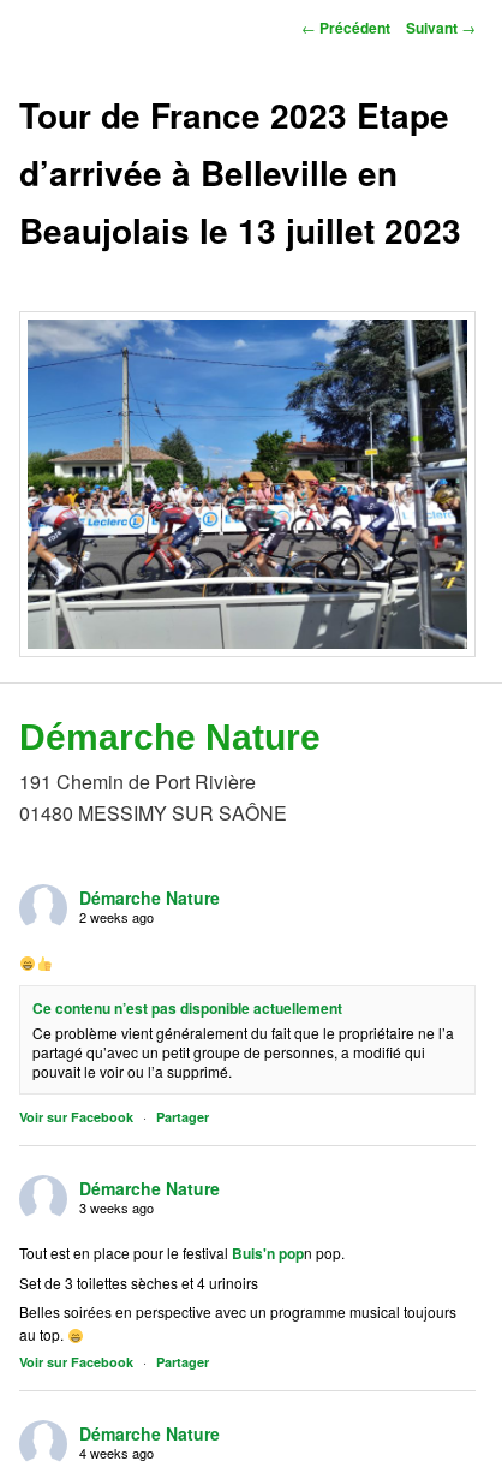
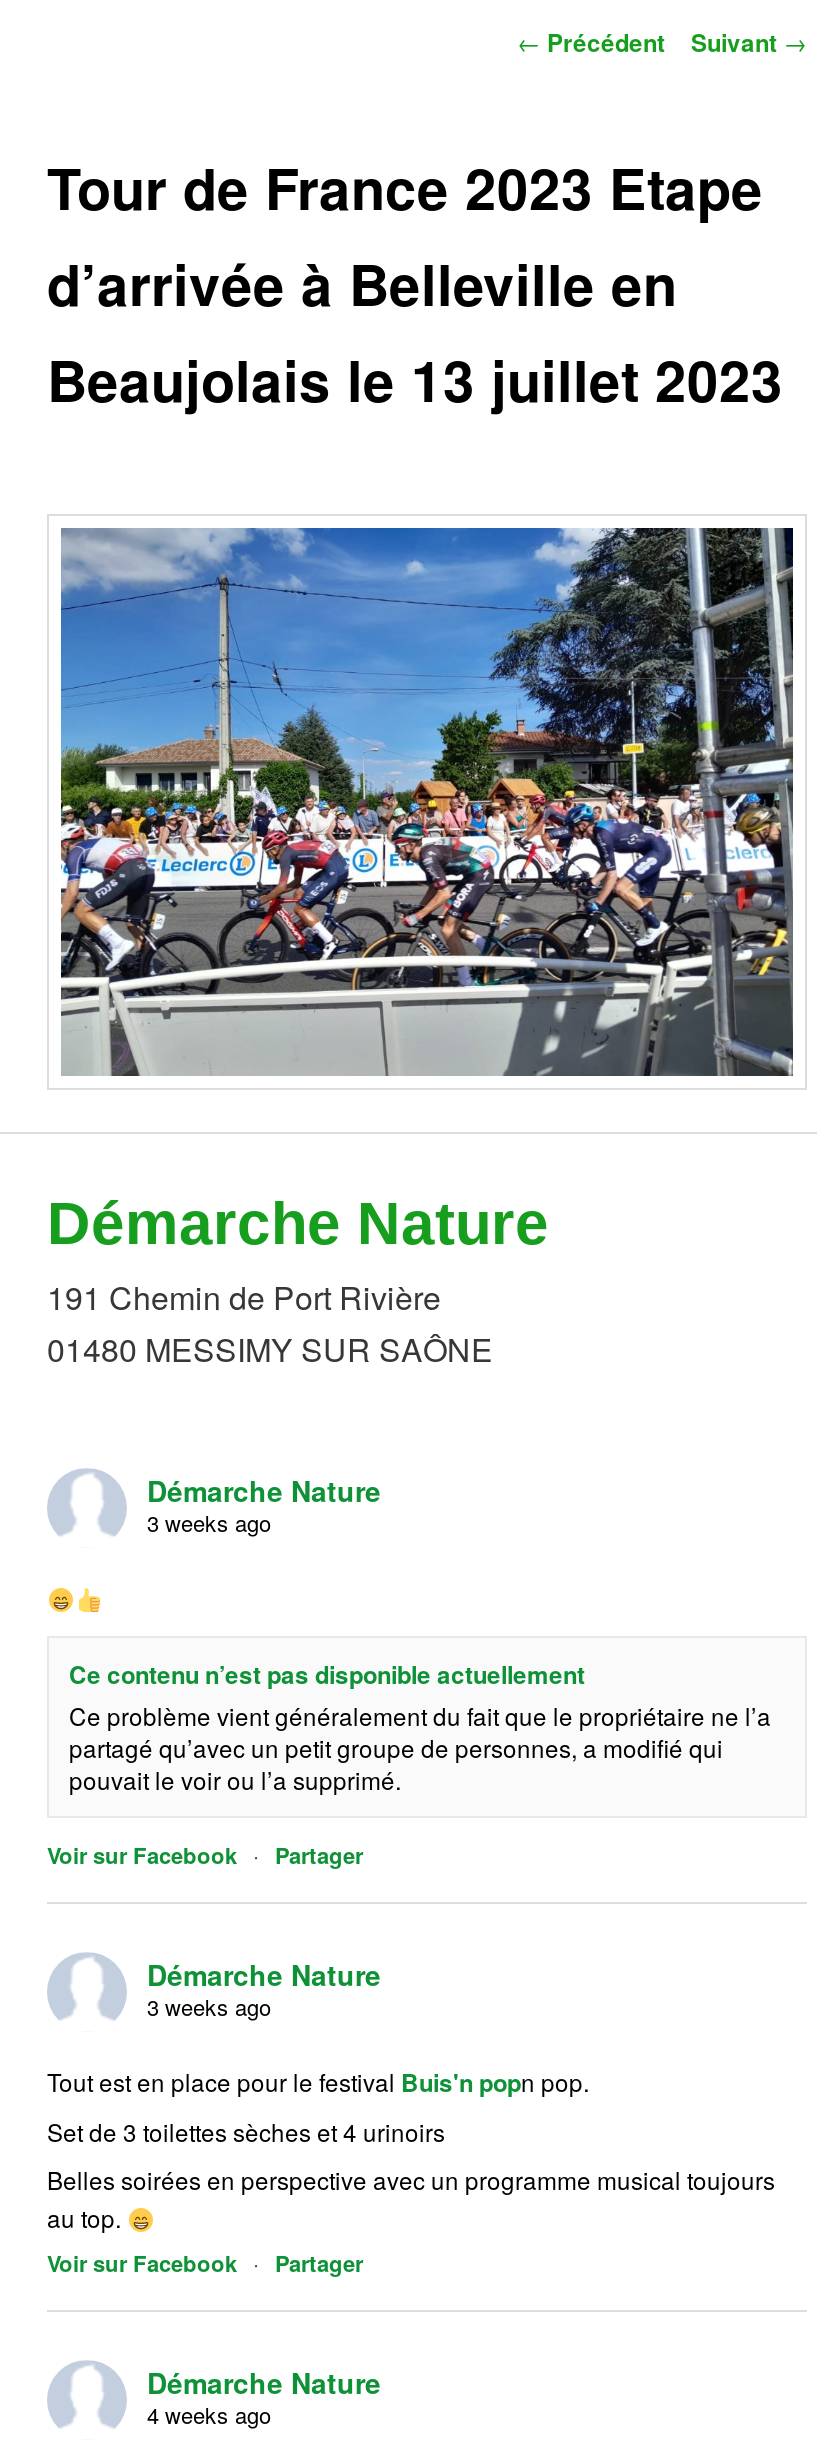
- 2 weeks ago
+ 3 weeks ago
